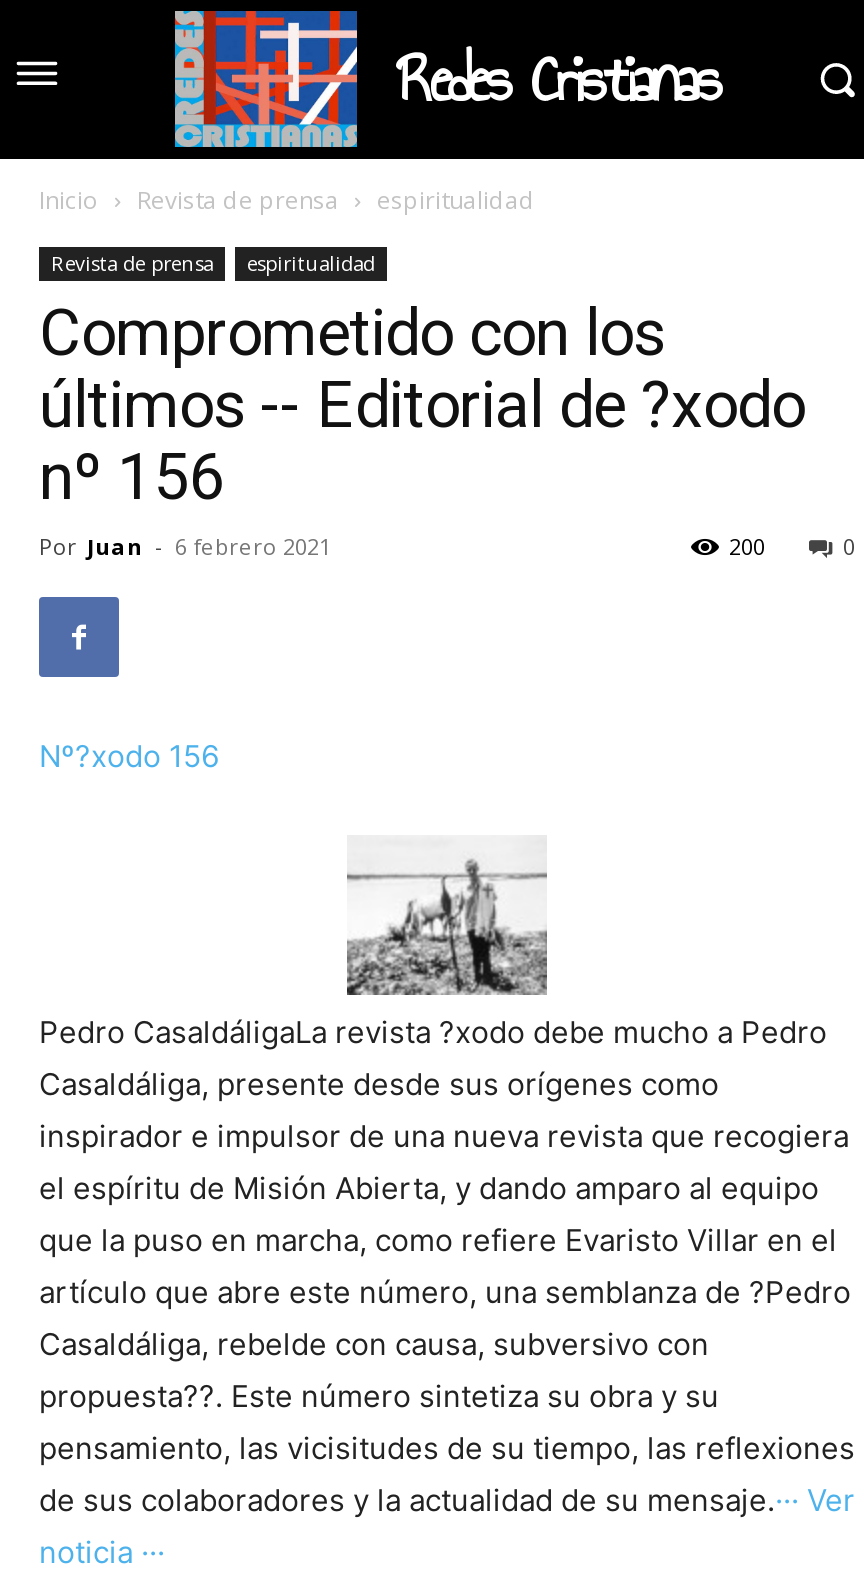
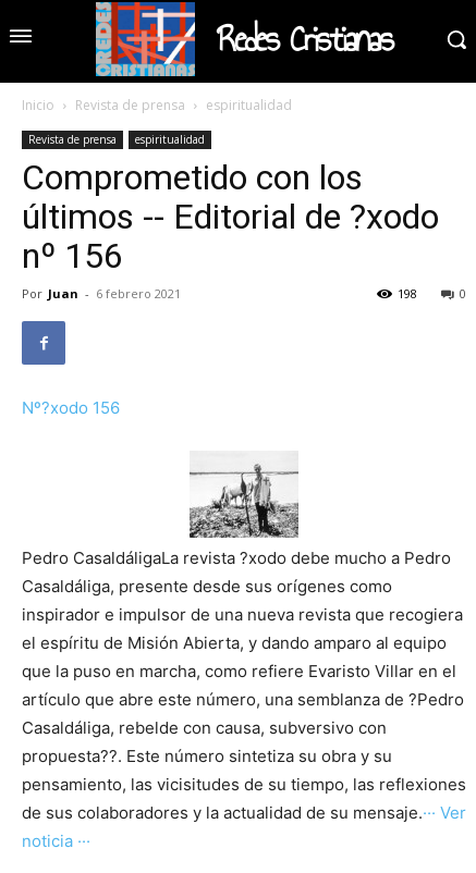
- 200
+ 198
